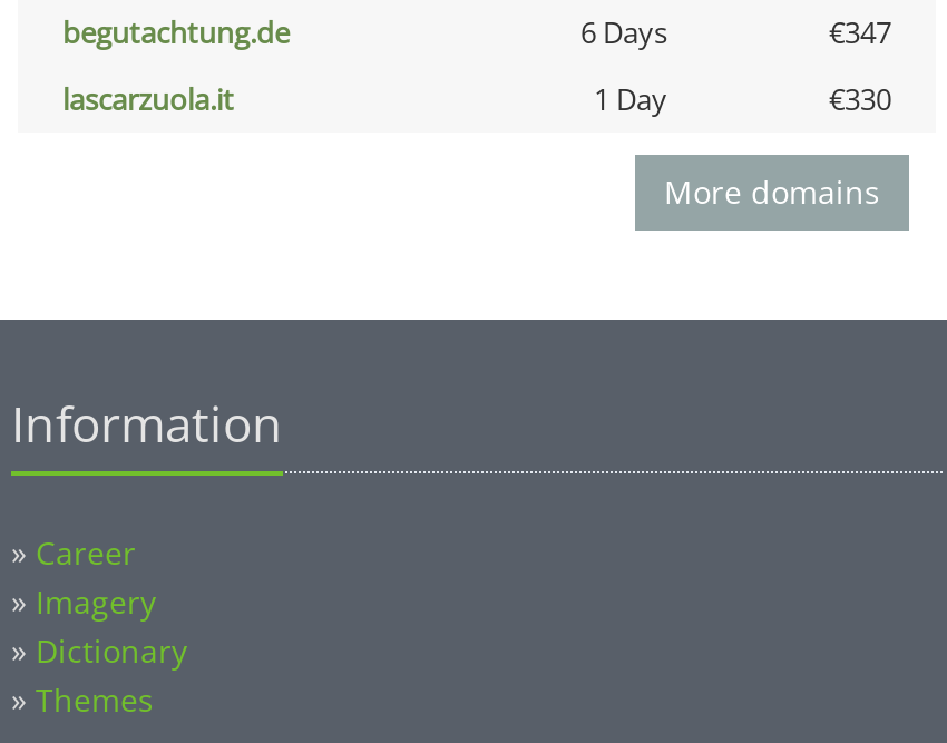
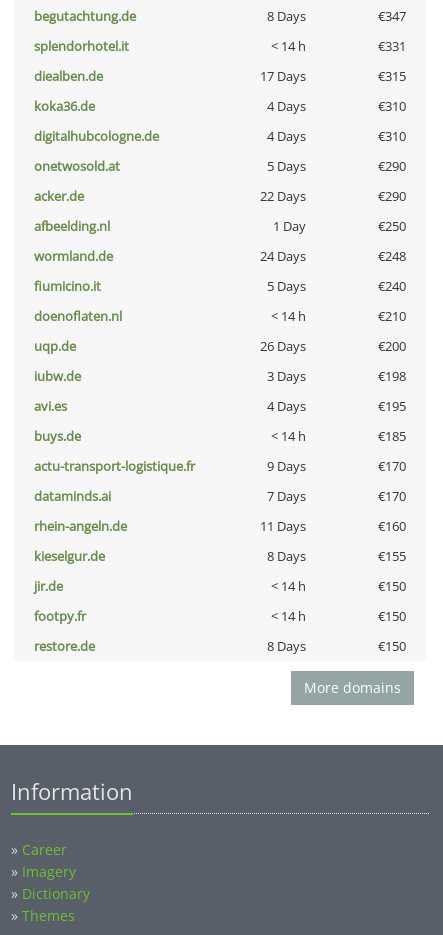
- 6 Days
+ 8 Days

- lascarzuola.it
+ splendorhotel.it
+ < 14 h
+ €331
+ diealben.de
+ 17 Days
+ €315
+ koka36.de
+ 4 Days
+ €310
+ digitalhubcologne.de
+ 4 Days
+ €310
+ onetwosold.at
+ 5 Days
+ €290
+ acker.de
+ 22 Days
+ €290
+ afbeelding.nl

- €330
+ €250
+ wormland.de
+ 24 Days
+ €248
+ fiumicino.it
+ 5 Days
+ €240
+ doenoflaten.nl
+ < 14 h
+ €210
+ uqp.de
+ 26 Days
+ €200
+ iubw.de
+ 3 Days
+ €198
+ avi.es
+ 4 Days
+ €195
+ buys.de
+ < 14 h
+ €185
+ actu-transport-logistique.fr
+ 9 Days
+ €170
+ dataminds.ai
+ 7 Days
+ €170
+ rhein-angeln.de
+ 11 Days
+ €160
+ kieselgur.de
+ 8 Days
+ €155
+ jir.de
+ < 14 h
+ €150
+ footpy.fr
+ < 14 h
+ €150
+ restore.de
+ 8 Days
+ €150
